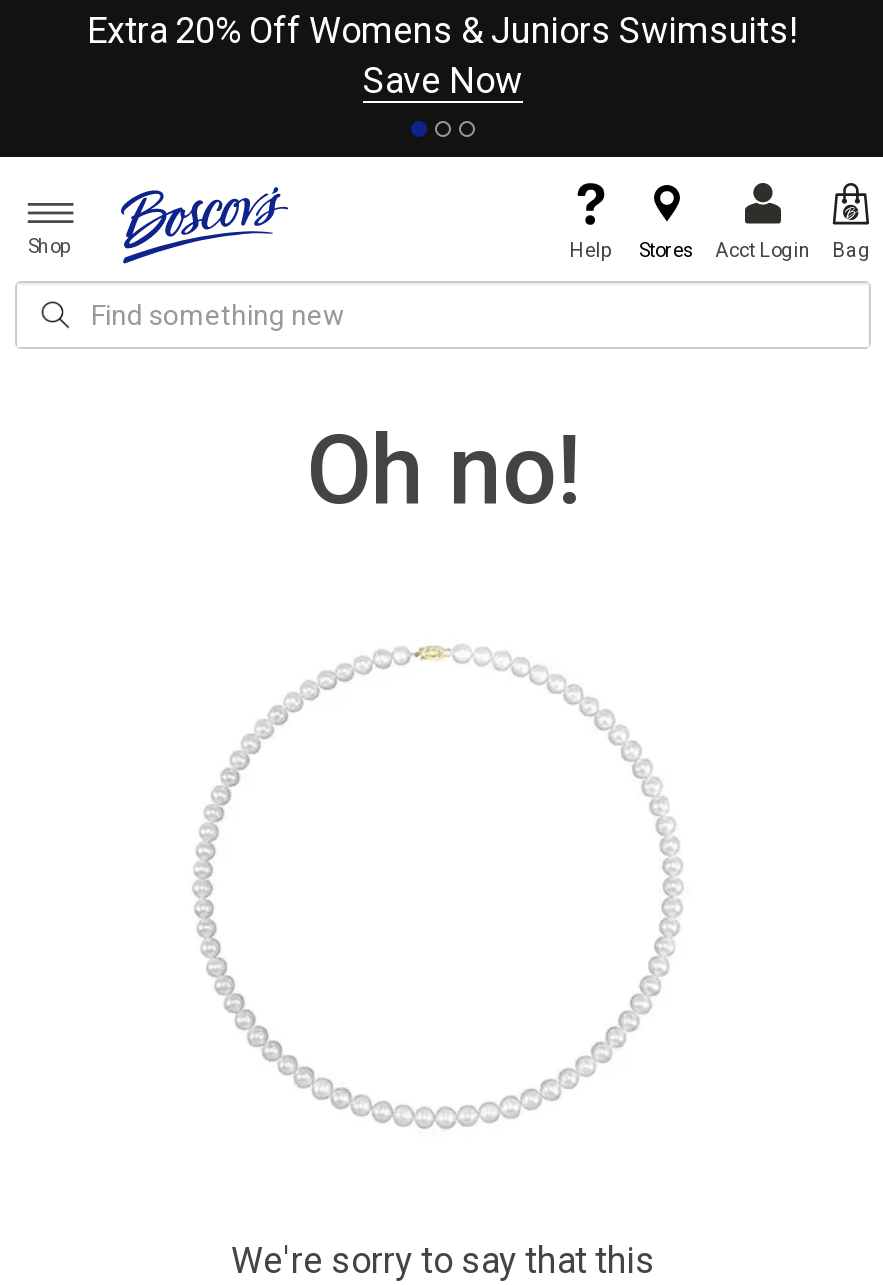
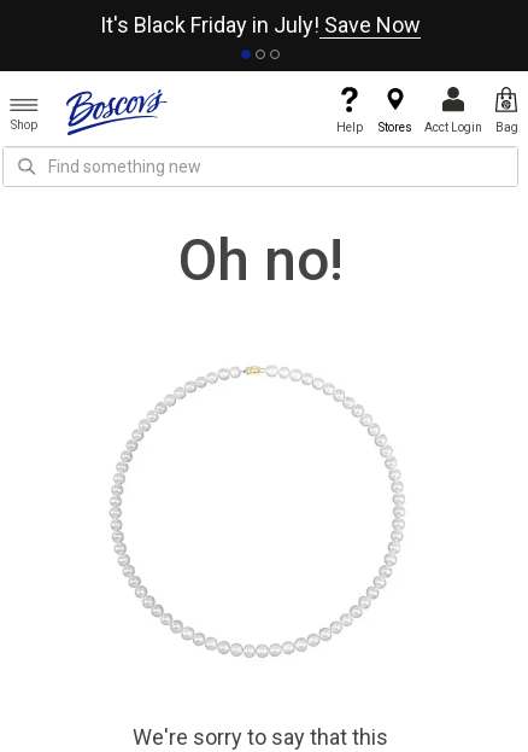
- Extra 20% Off Womens & Juniors Swimsuits!
- Save Now
+ It's Black Friday in July! Save Now
